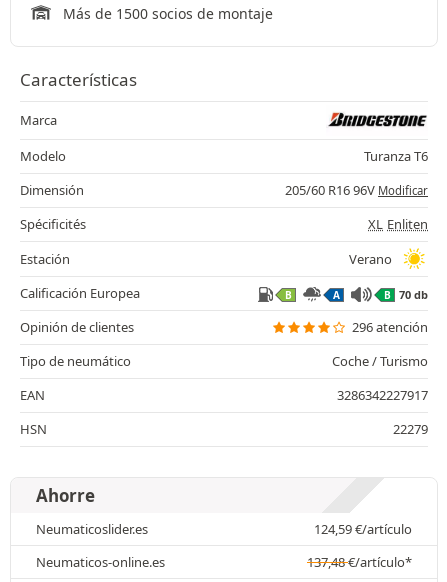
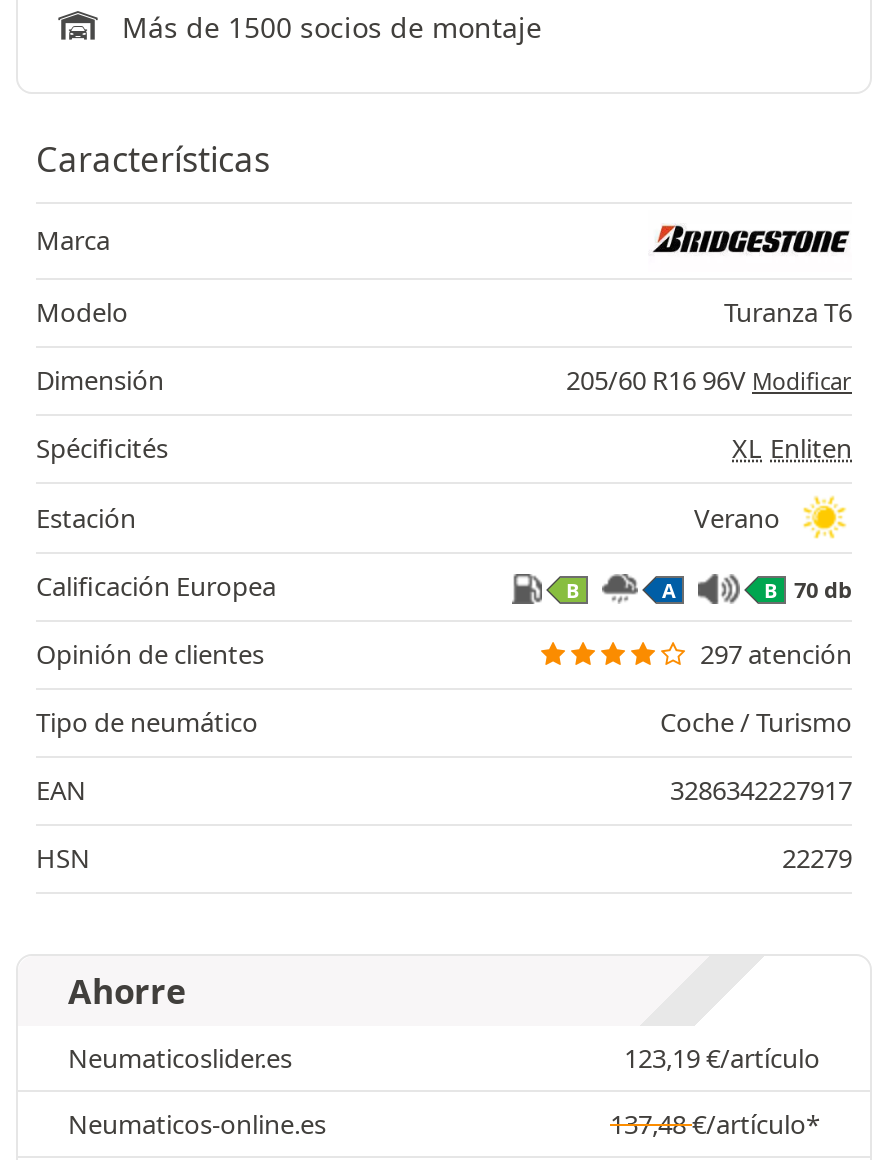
- 296 atención
+ 297 atención

- 124,59 €/artículo
+ 123,19 €/artículo
